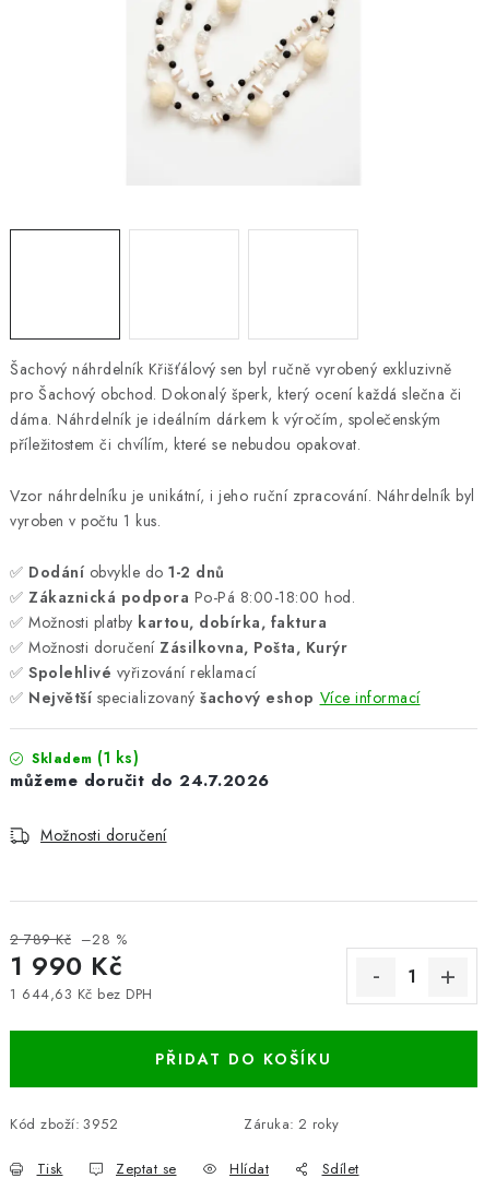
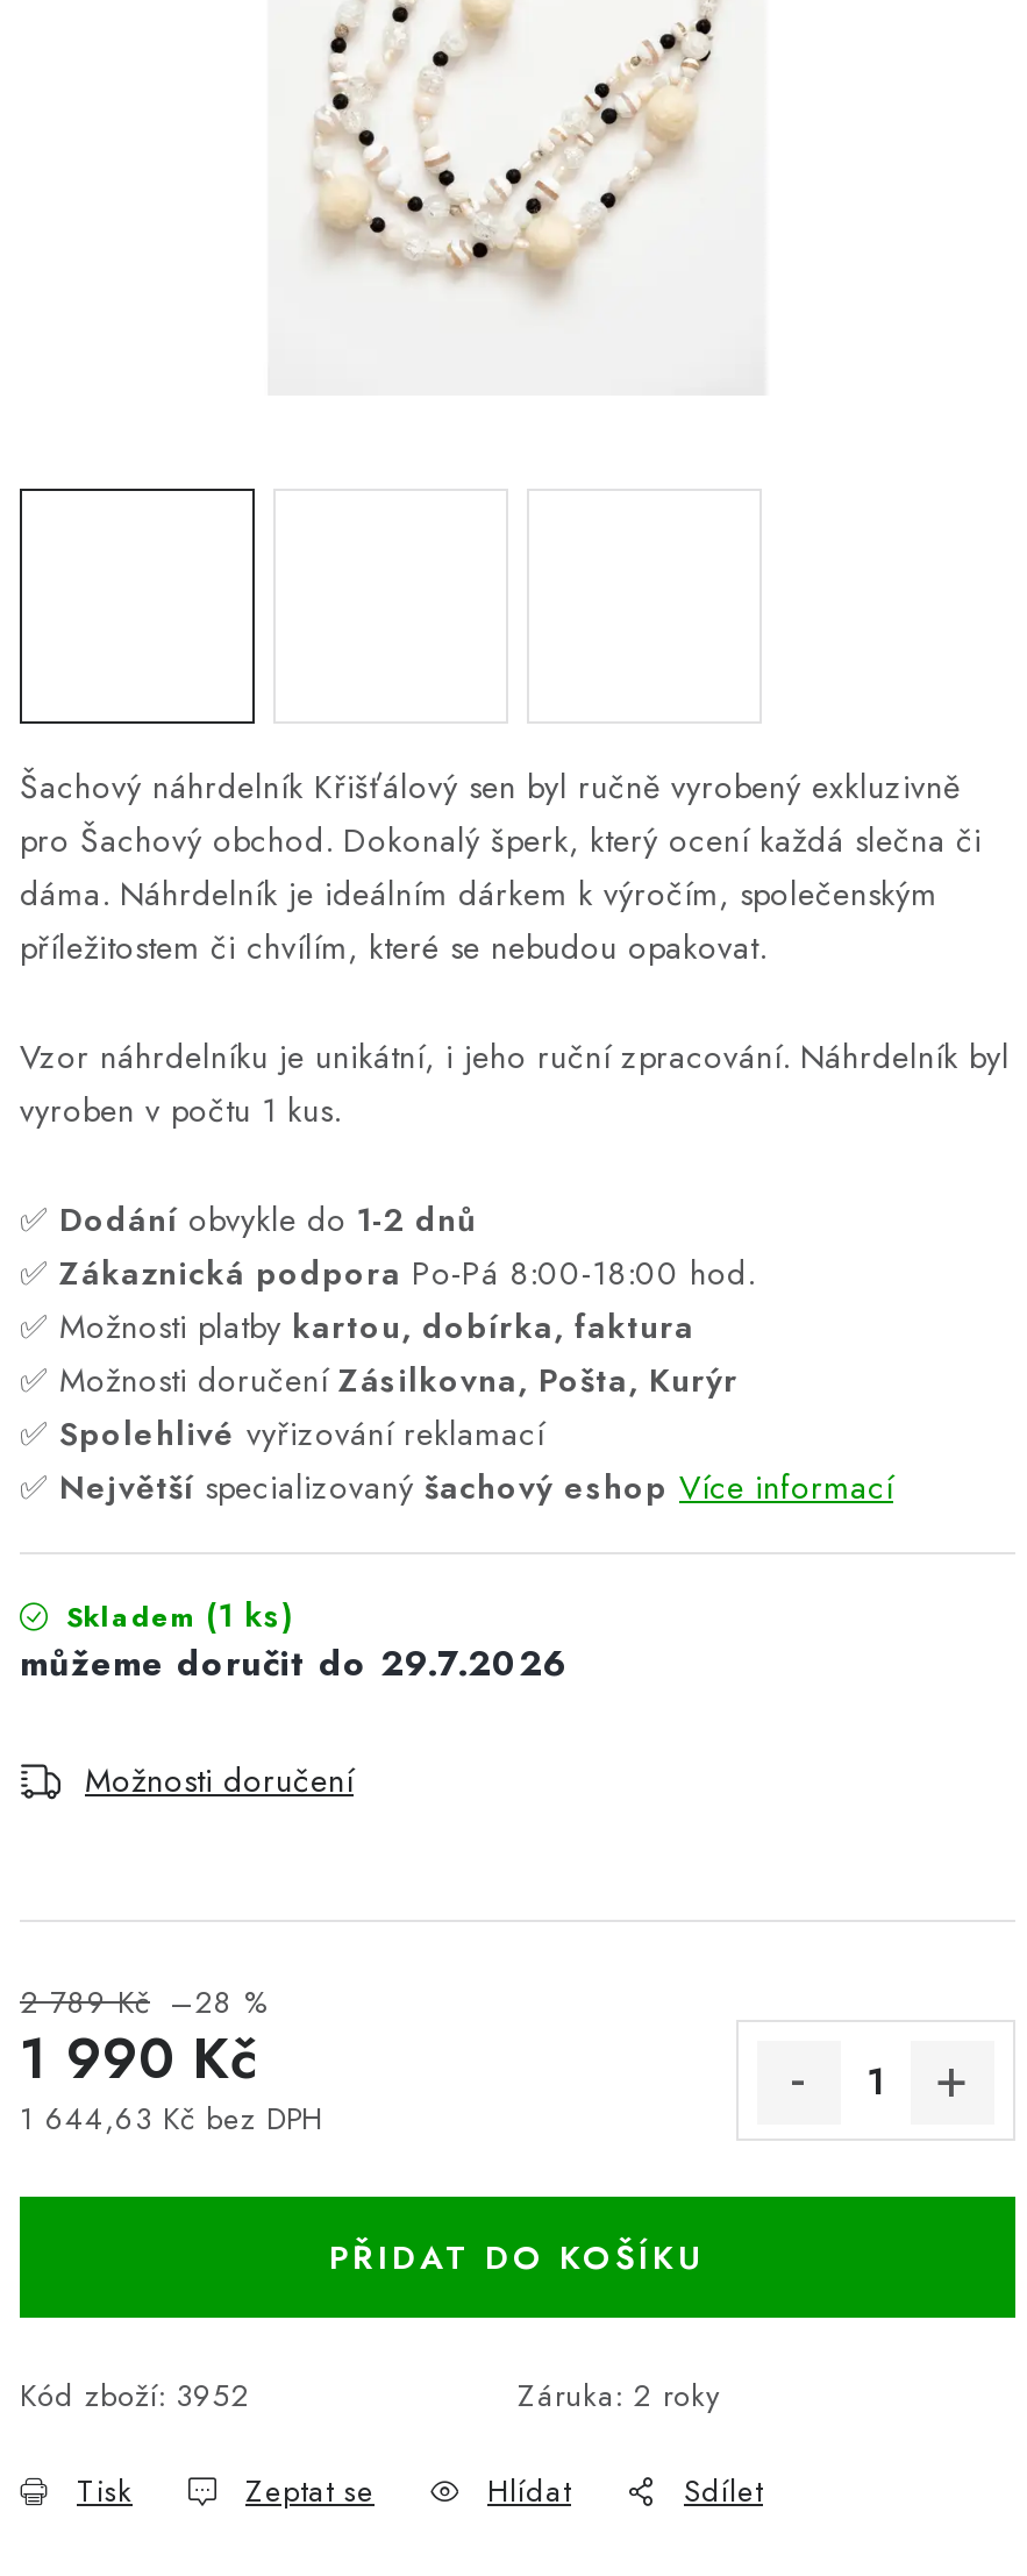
- 24.7.2026
+ 29.7.2026
